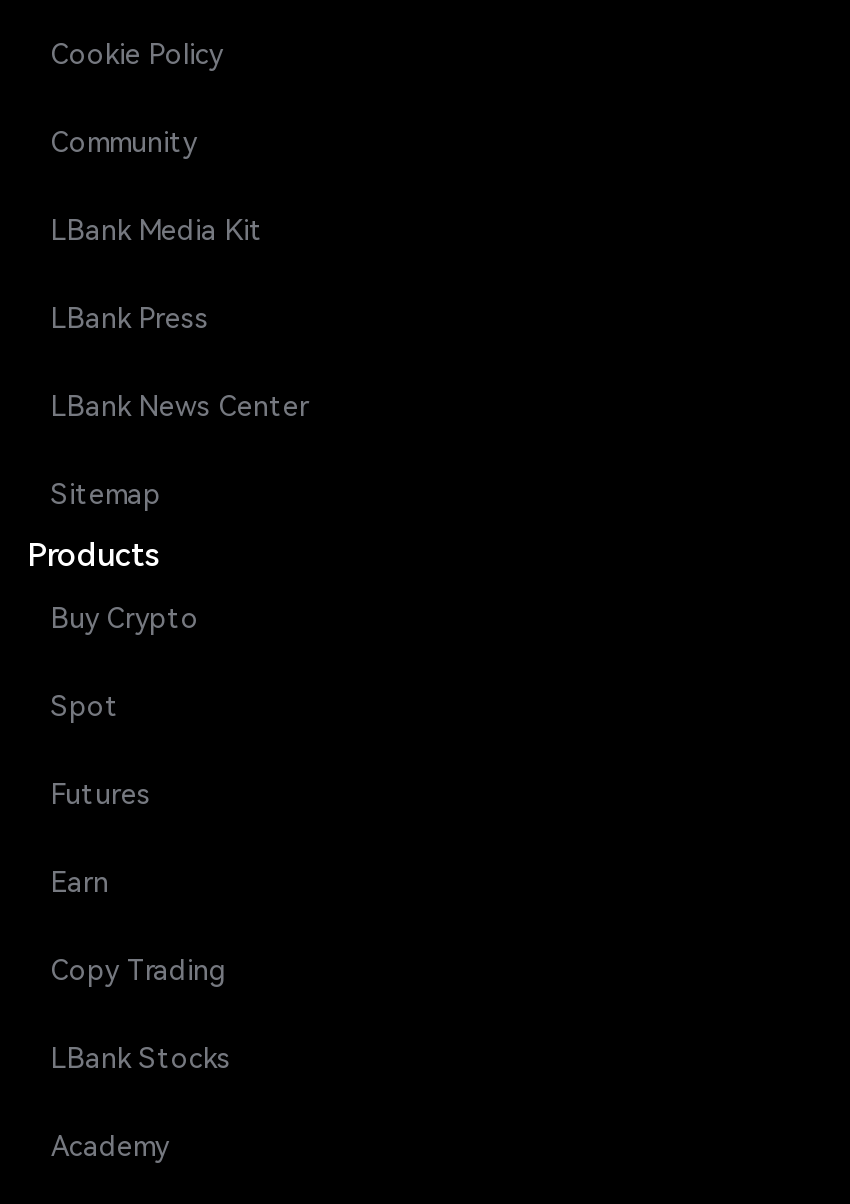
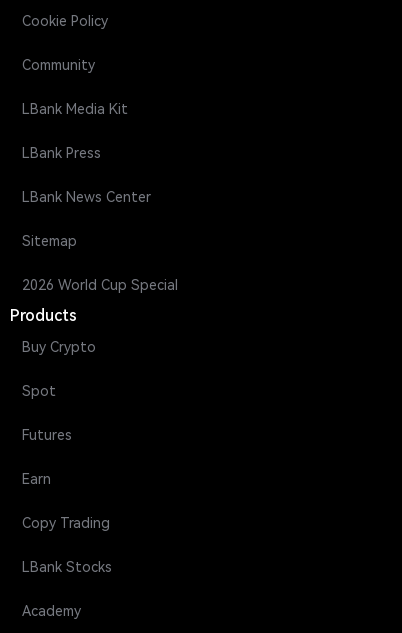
+ 2026 World Cup Special
